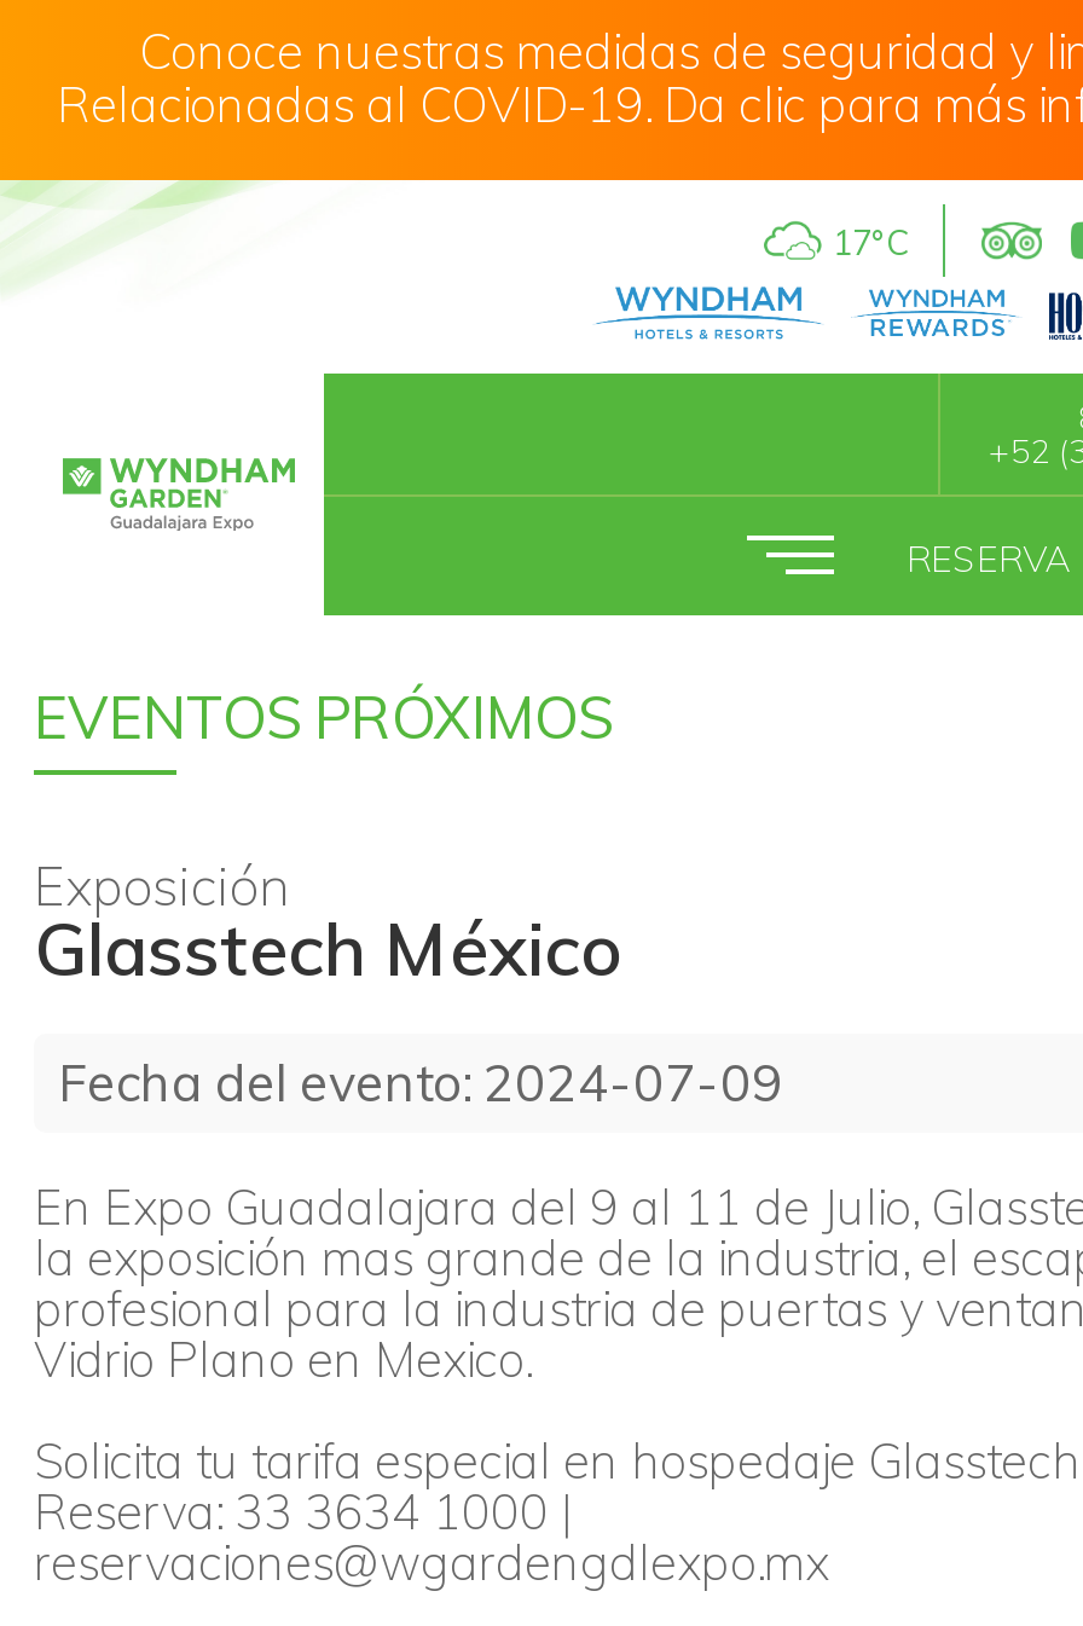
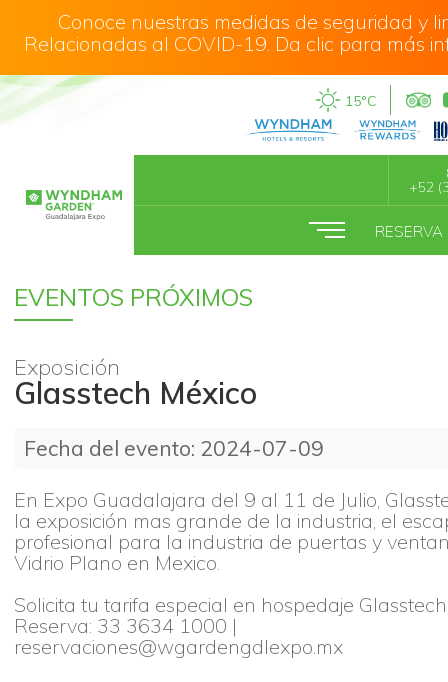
- 17°C
+ 15°C
